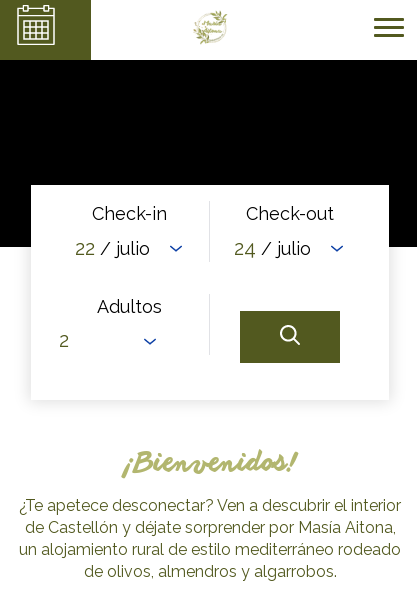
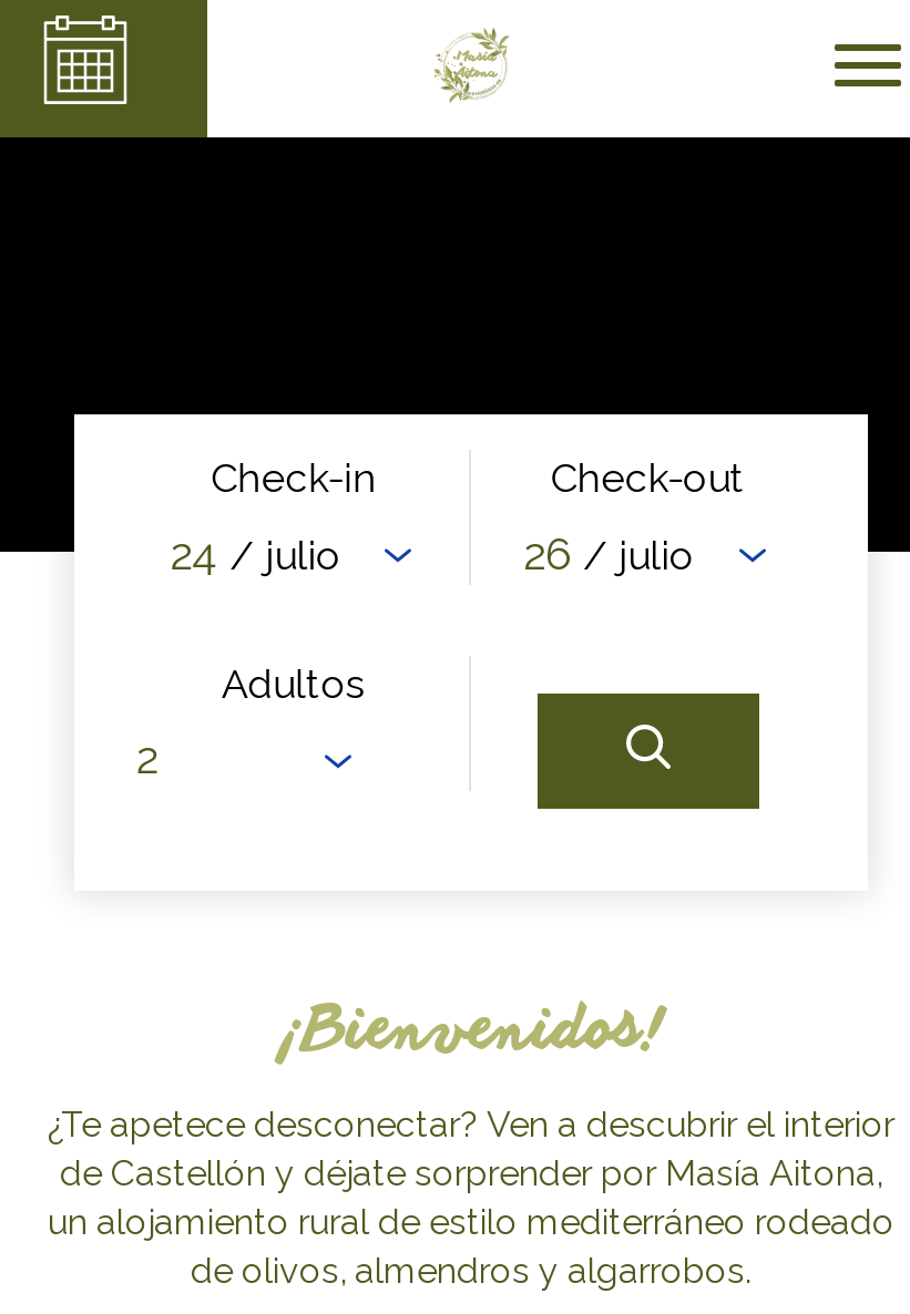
- 22 / julio
+ 24 / julio

- 24 / julio
+ 26 / julio
